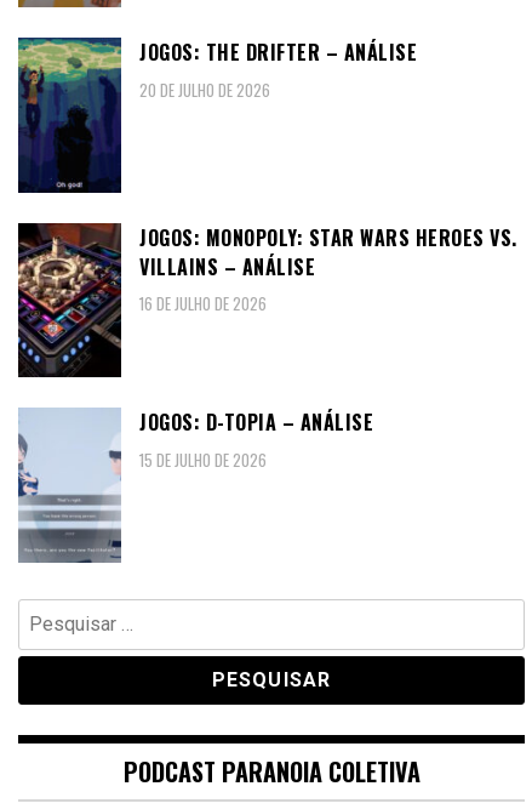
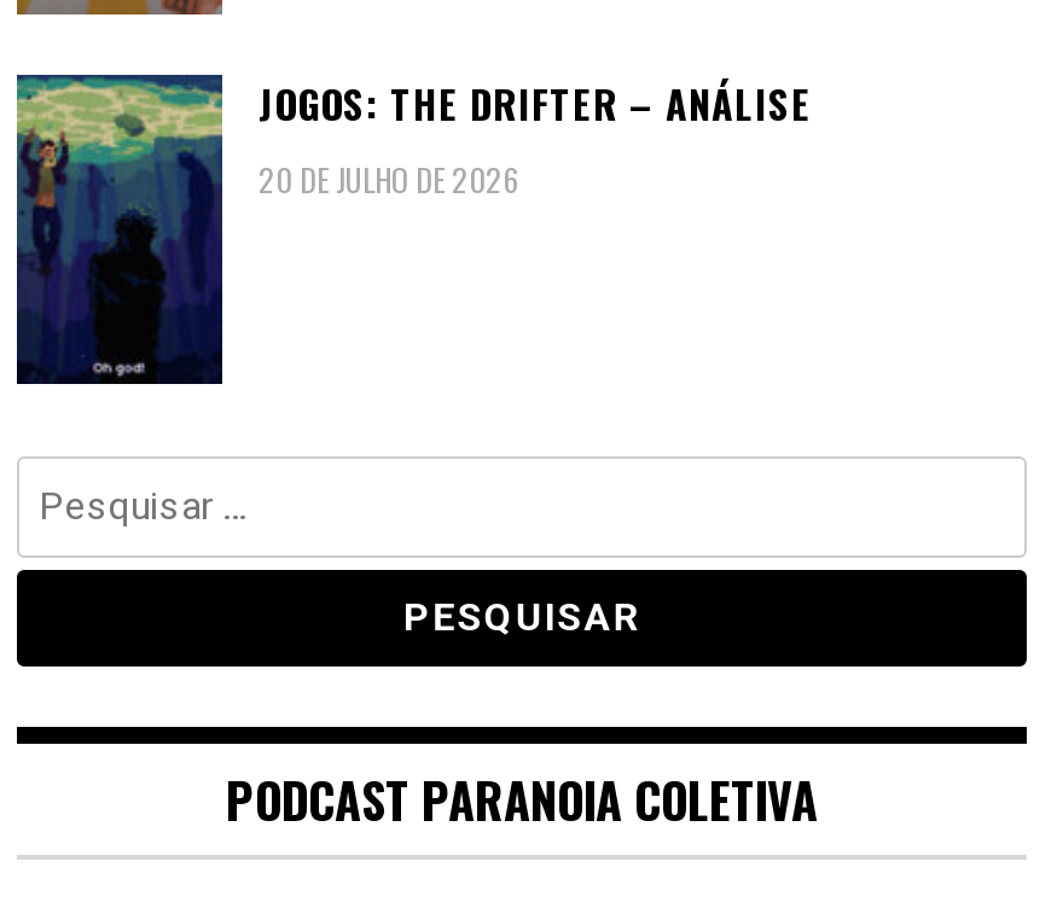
- [image]
- JOGOS: MONOPOLY: STAR WARS HEROES VS.
- VILLAINS – ANÁLISE
- 16 DE JULHO DE 2026

- [image]
- JOGOS: D-TOPIA – ANÁLISE
- 15 DE JULHO DE 2026
